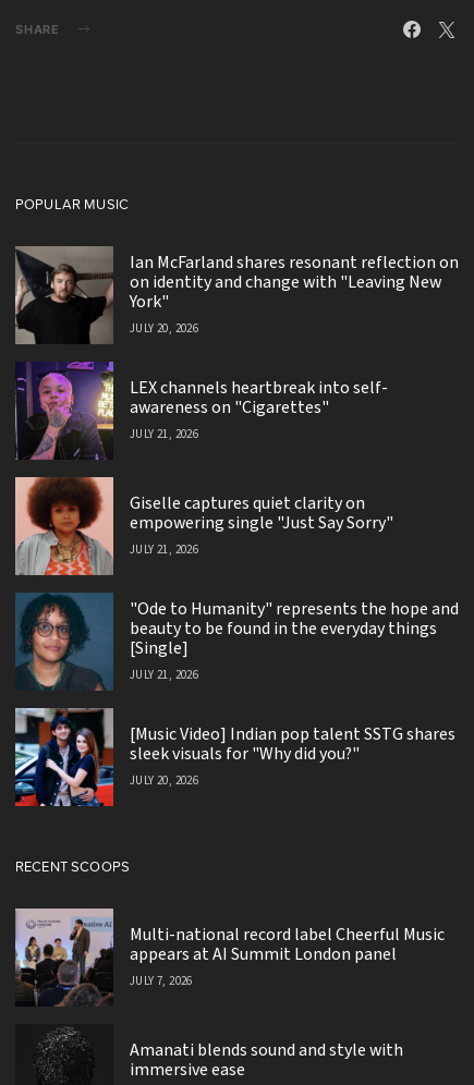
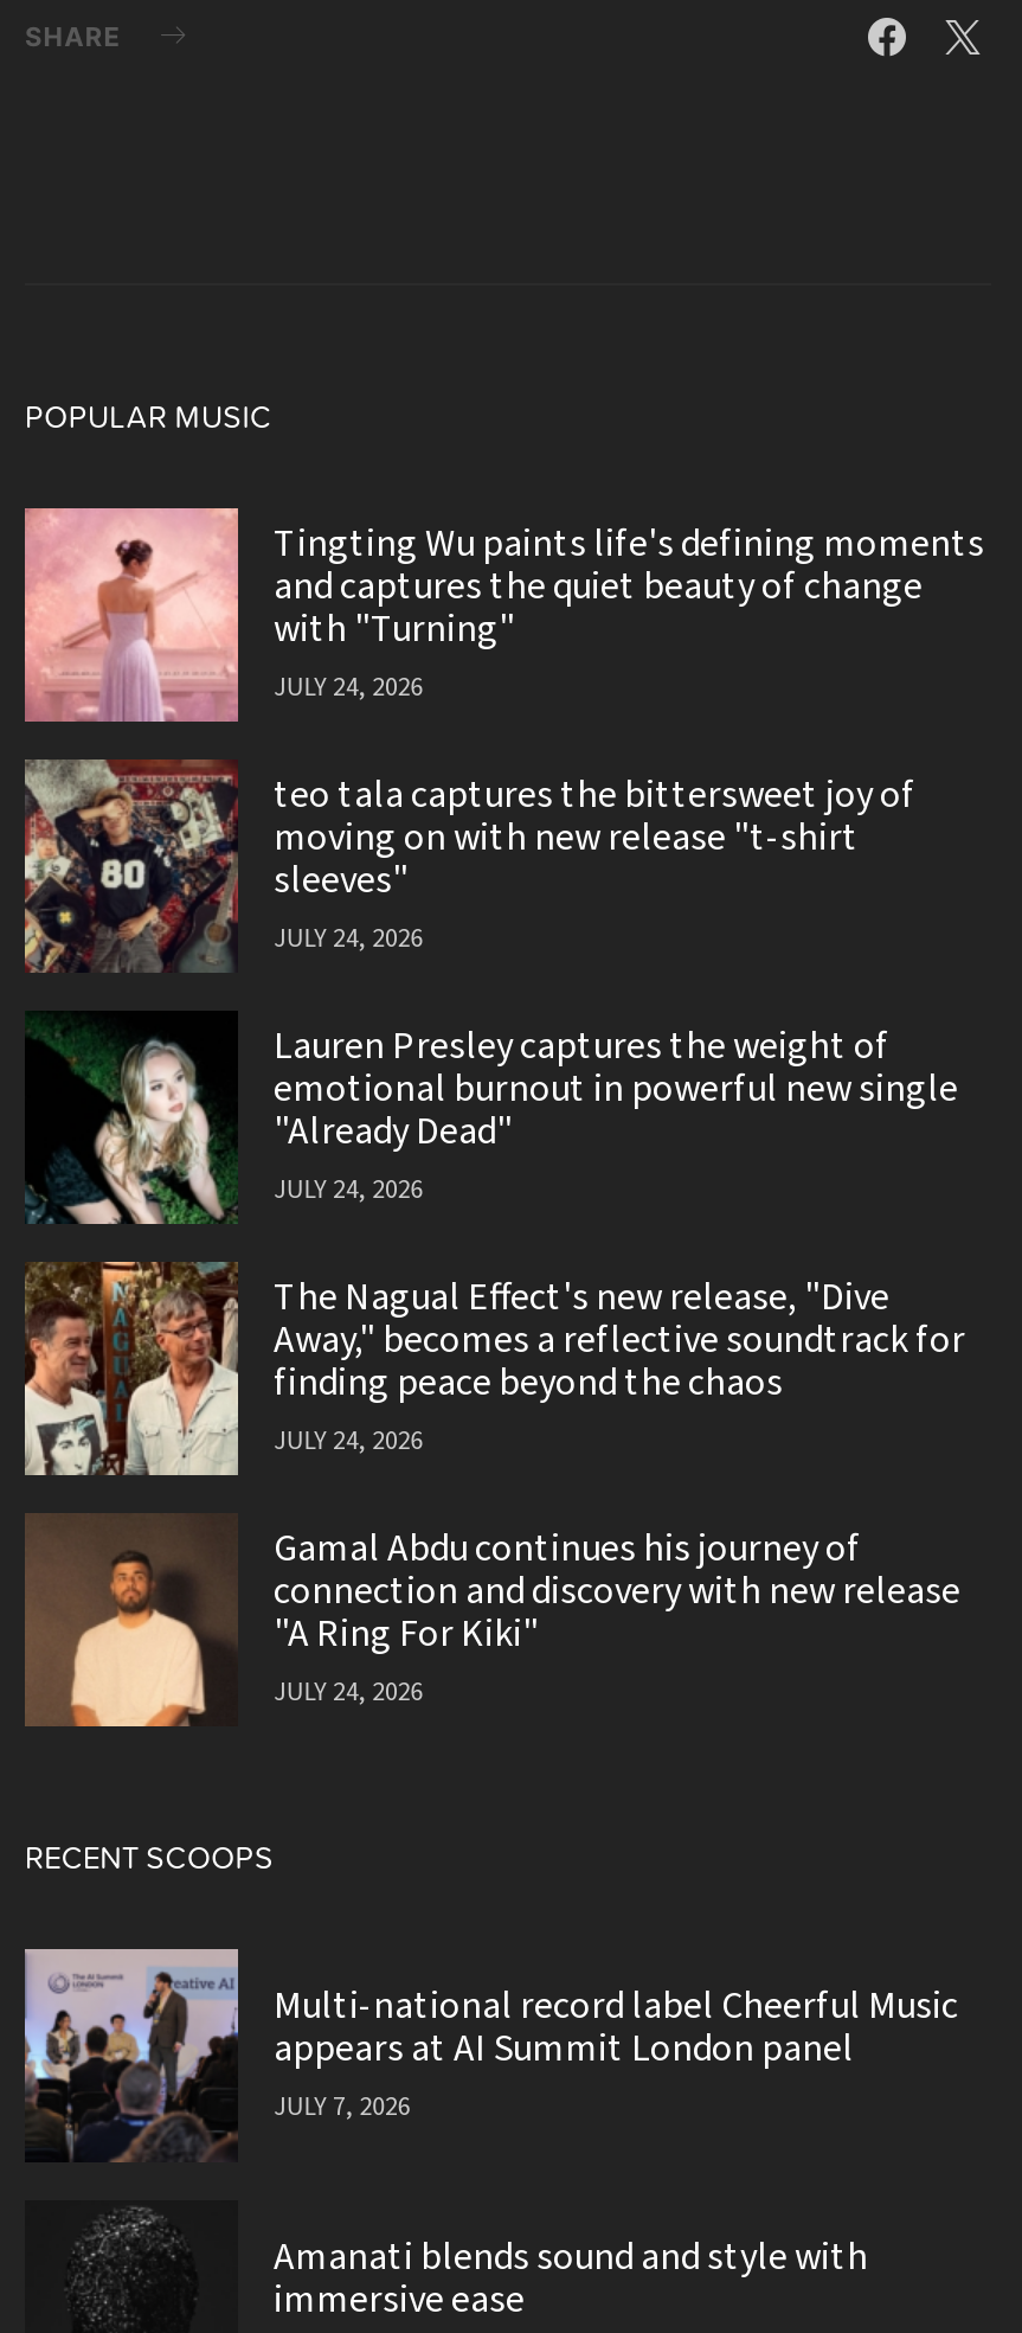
- [image]
- Ian McFarland shares resonant reflection on
- on identity and change with "Leaving New
- York"
- JULY 20, 2026
+ [image]
+ Tingting Wu paints life's defining moments
+ and captures the quiet beauty of change
+ with "Turning"
+ JULY 24, 2026

- [image]
- LEX channels heartbreak into self-
- awareness on "Cigarettes"
- JULY 21, 2026
+ [image]
+ teo tala captures the bittersweet joy of
+ moving on with new release "t-shirt
+ sleeves"
+ JULY 24, 2026

- [image]
- Giselle captures quiet clarity on
- empowering single "Just Say Sorry"
- JULY 21, 2026
+ [image]
+ Lauren Presley captures the weight of
+ emotional burnout in powerful new single
+ "Already Dead"
+ JULY 24, 2026

- [image]
- "Ode to Humanity" represents the hope and
- beauty to be found in the everyday things
- [Single]
- JULY 21, 2026
+ [image]
+ The Nagual Effect's new release, "Dive
+ Away," becomes a reflective soundtrack for
+ finding peace beyond the chaos
+ JULY 24, 2026

- [image]
- [Music Video] Indian pop talent SSTG shares
- sleek visuals for "Why did you?"
- JULY 20, 2026
+ [image]
+ Gamal Abdu continues his journey of
+ connection and discovery with new release
+ "A Ring For Kiki"
+ JULY 24, 2026
